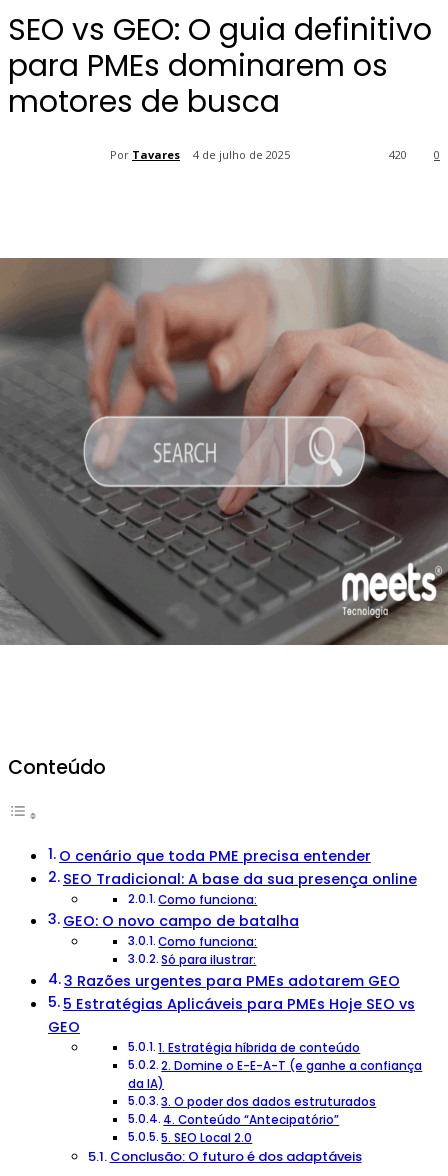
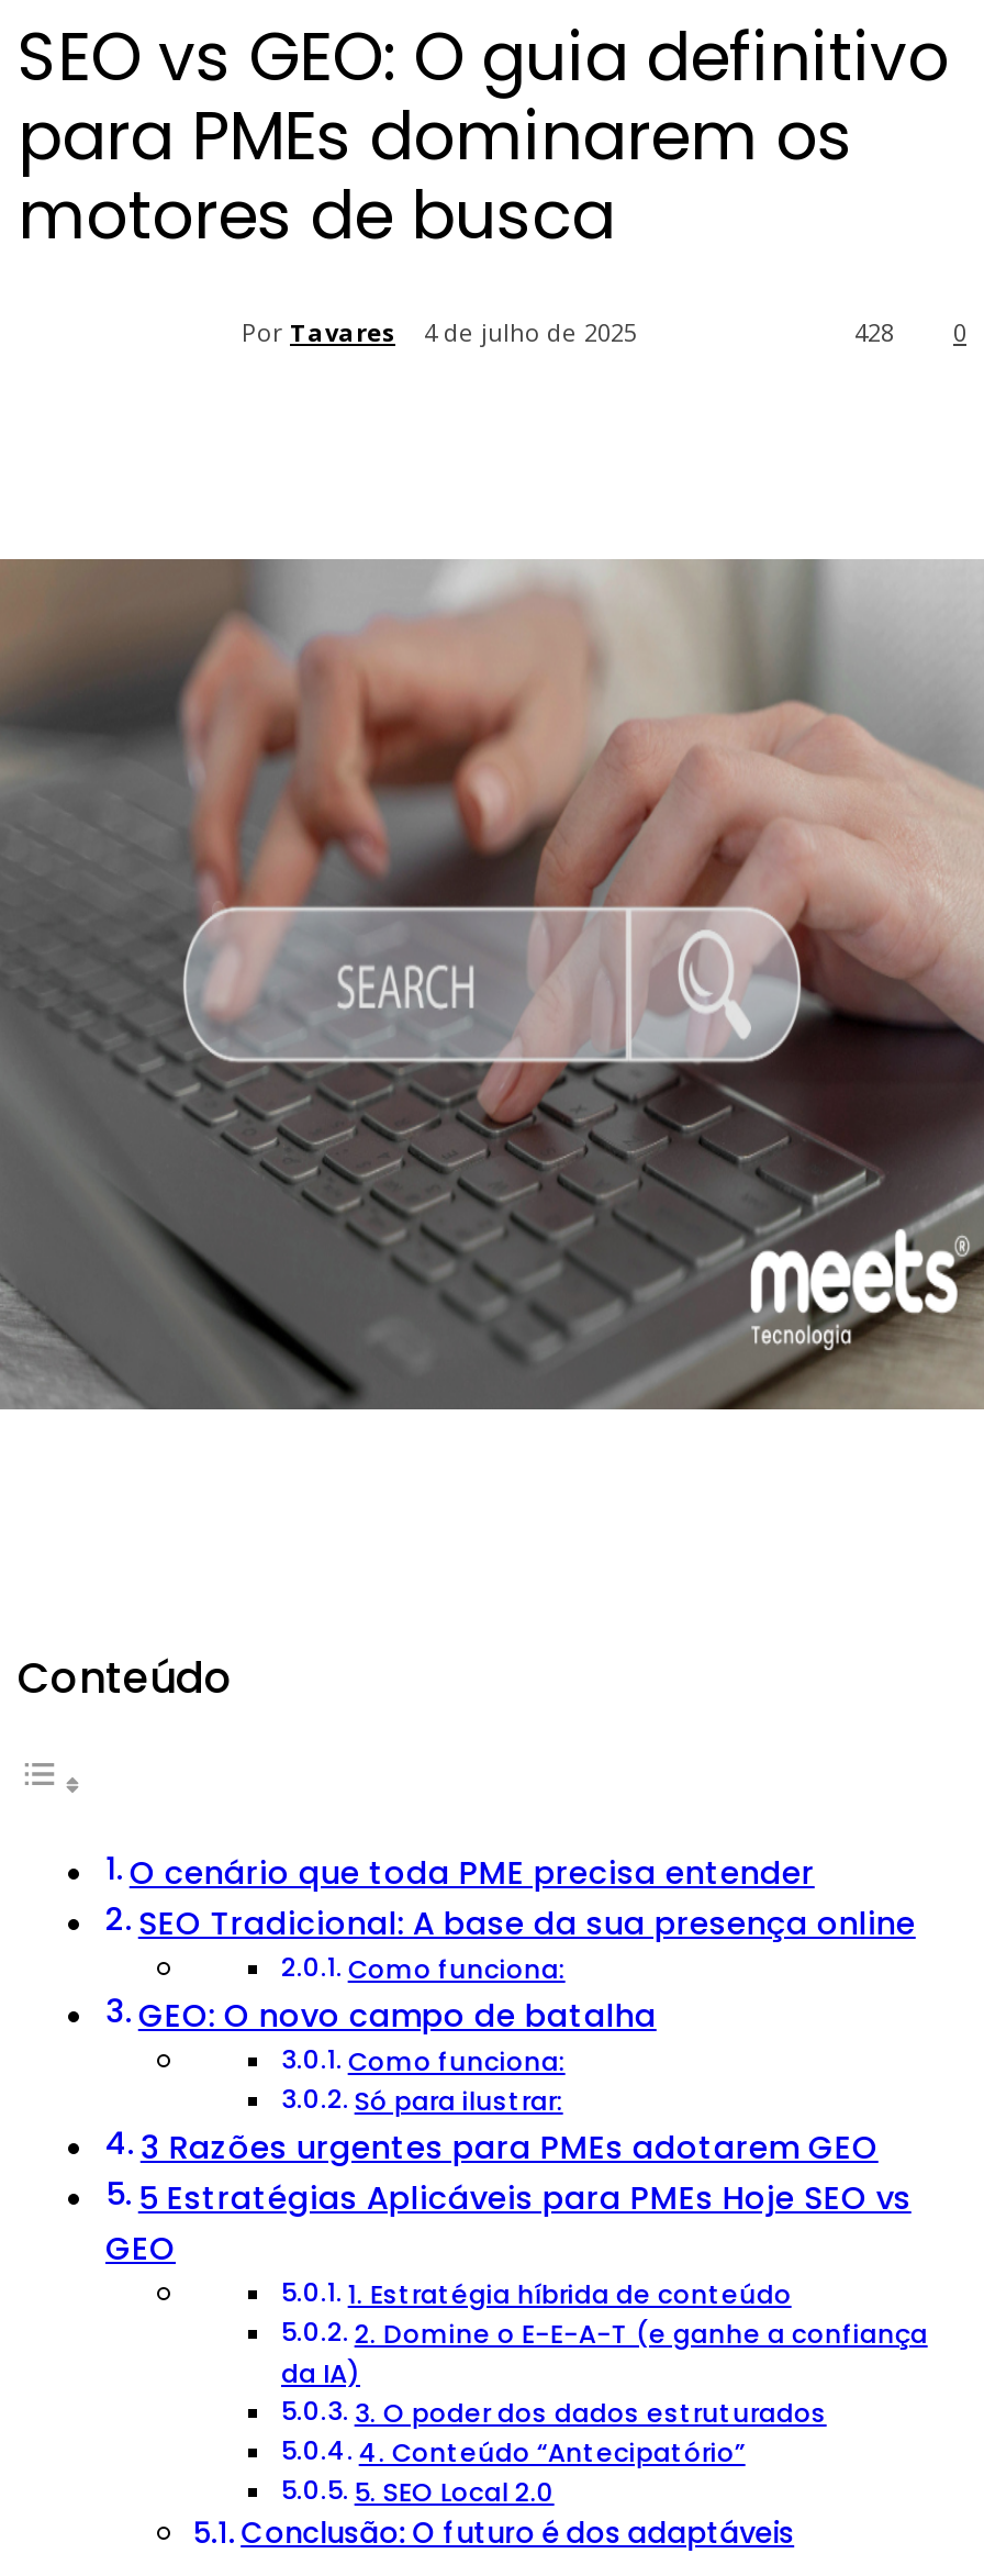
- 420 0
+ 428 0
